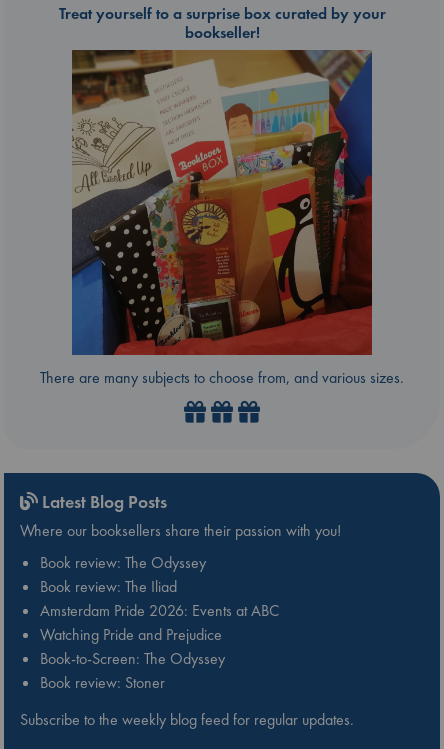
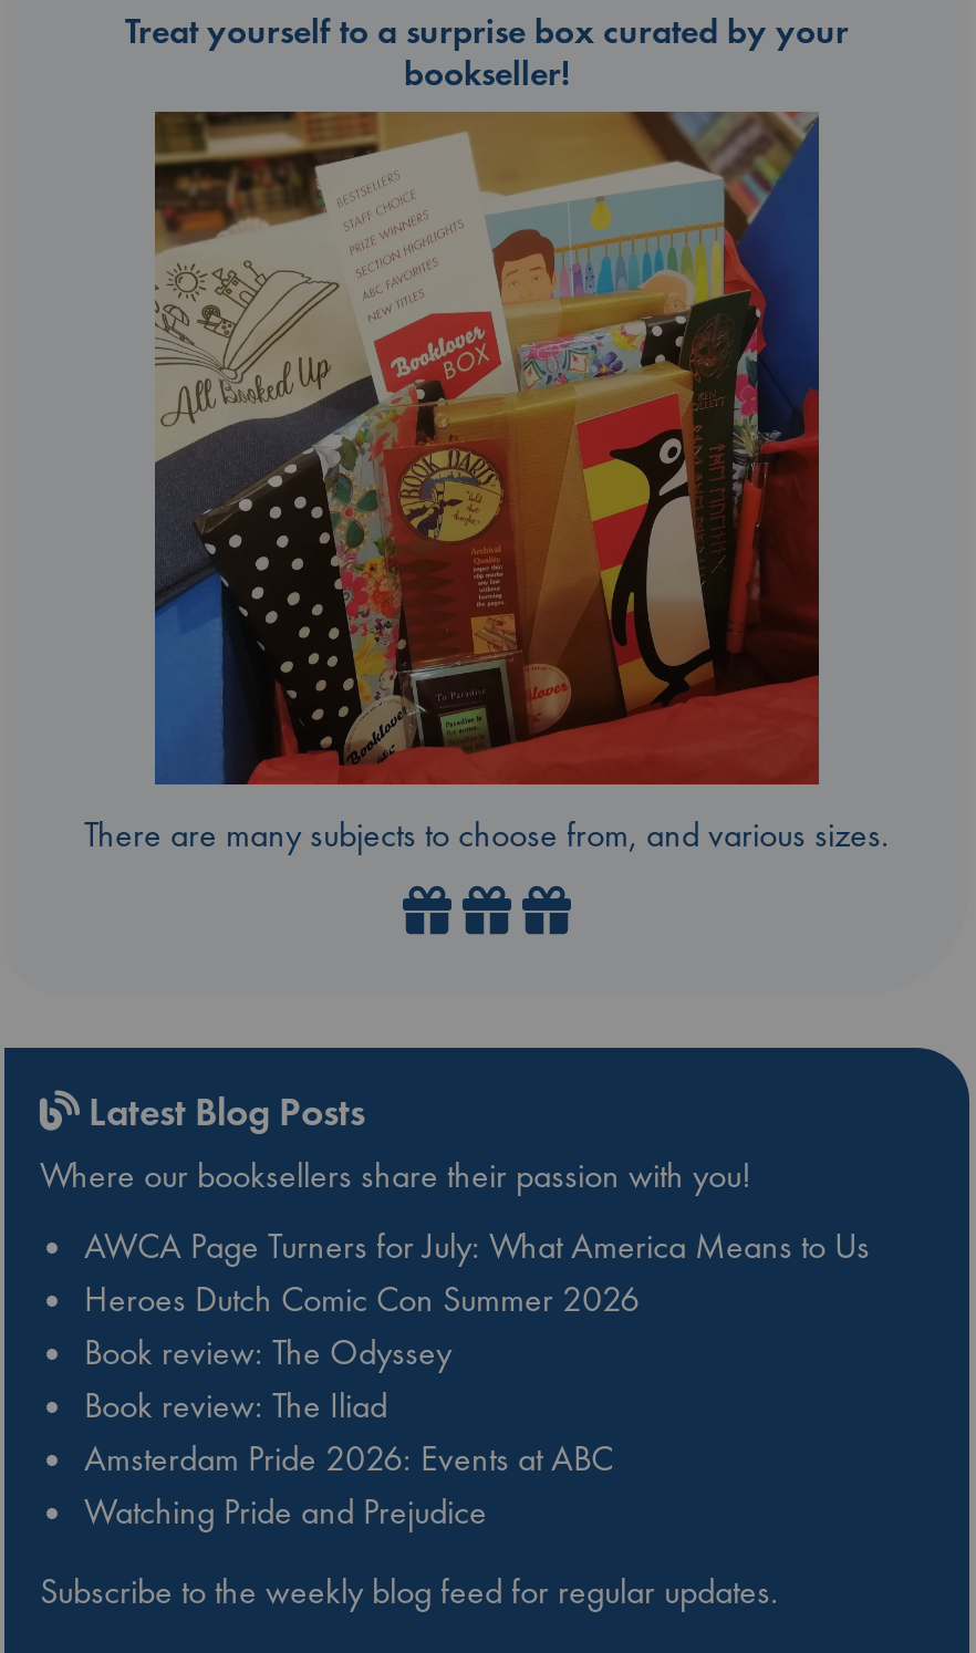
+ AWCA Page Turners for July: What America Means to Us
+ Heroes Dutch Comic Con Summer 2026

moved down: Book review: The Odyssey | Book review: The Iliad | Amsterdam Pride 2026: Events at ABC | Watching Pride and Prejudice

- Book-to-Screen: The Odyssey
- Book review: Stoner
